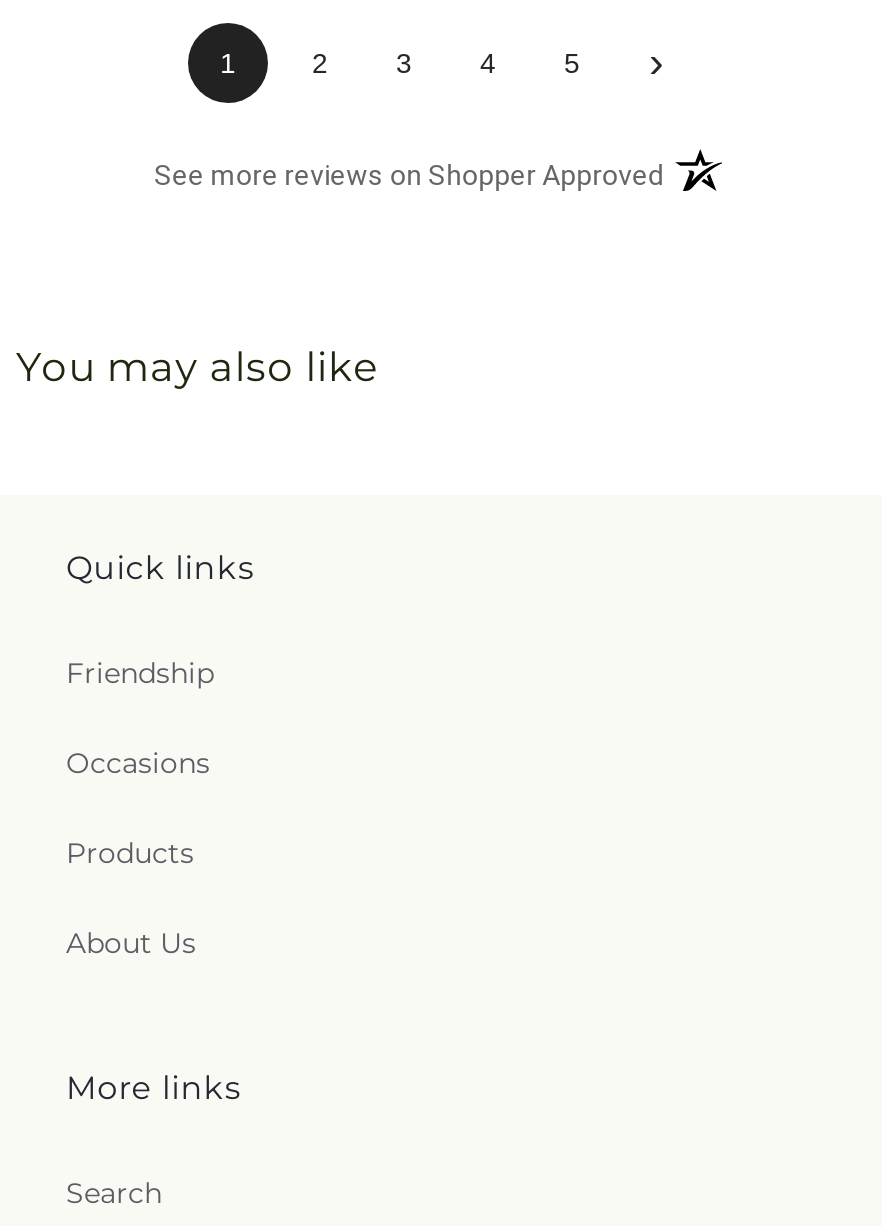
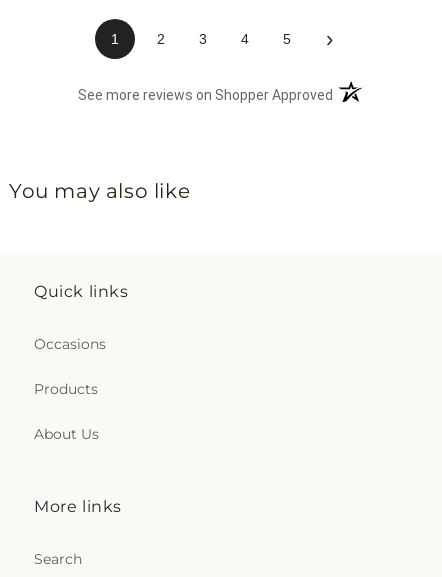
- Friendship
